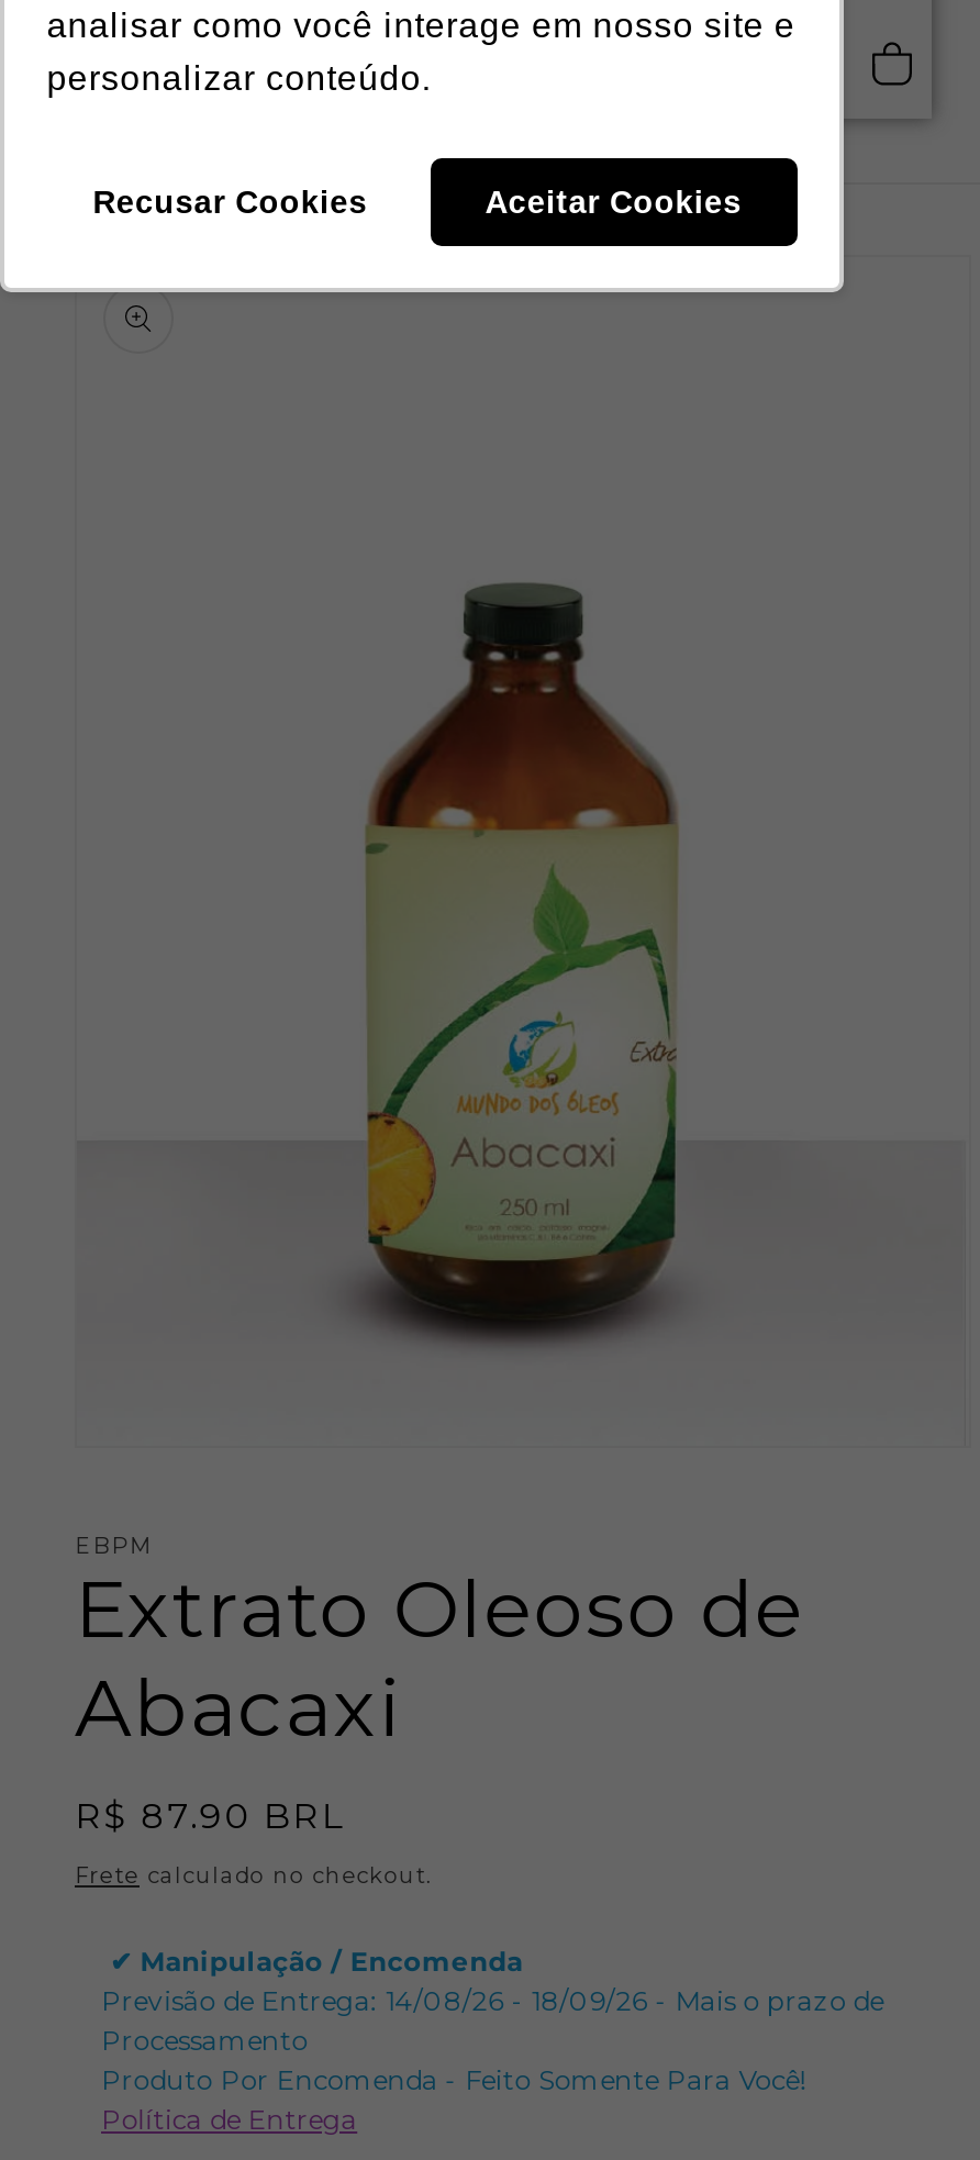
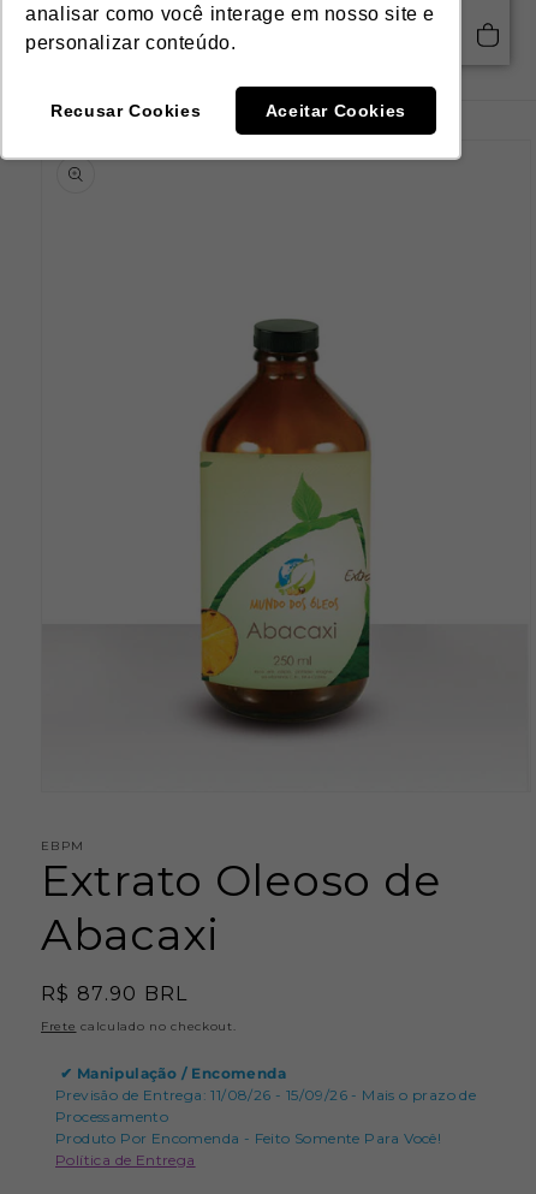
- Previsão de Entrega: 14/08/26 - 18/09/26 - Mais o prazo de
+ Previsão de Entrega: 11/08/26 - 15/09/26 - Mais o prazo de
